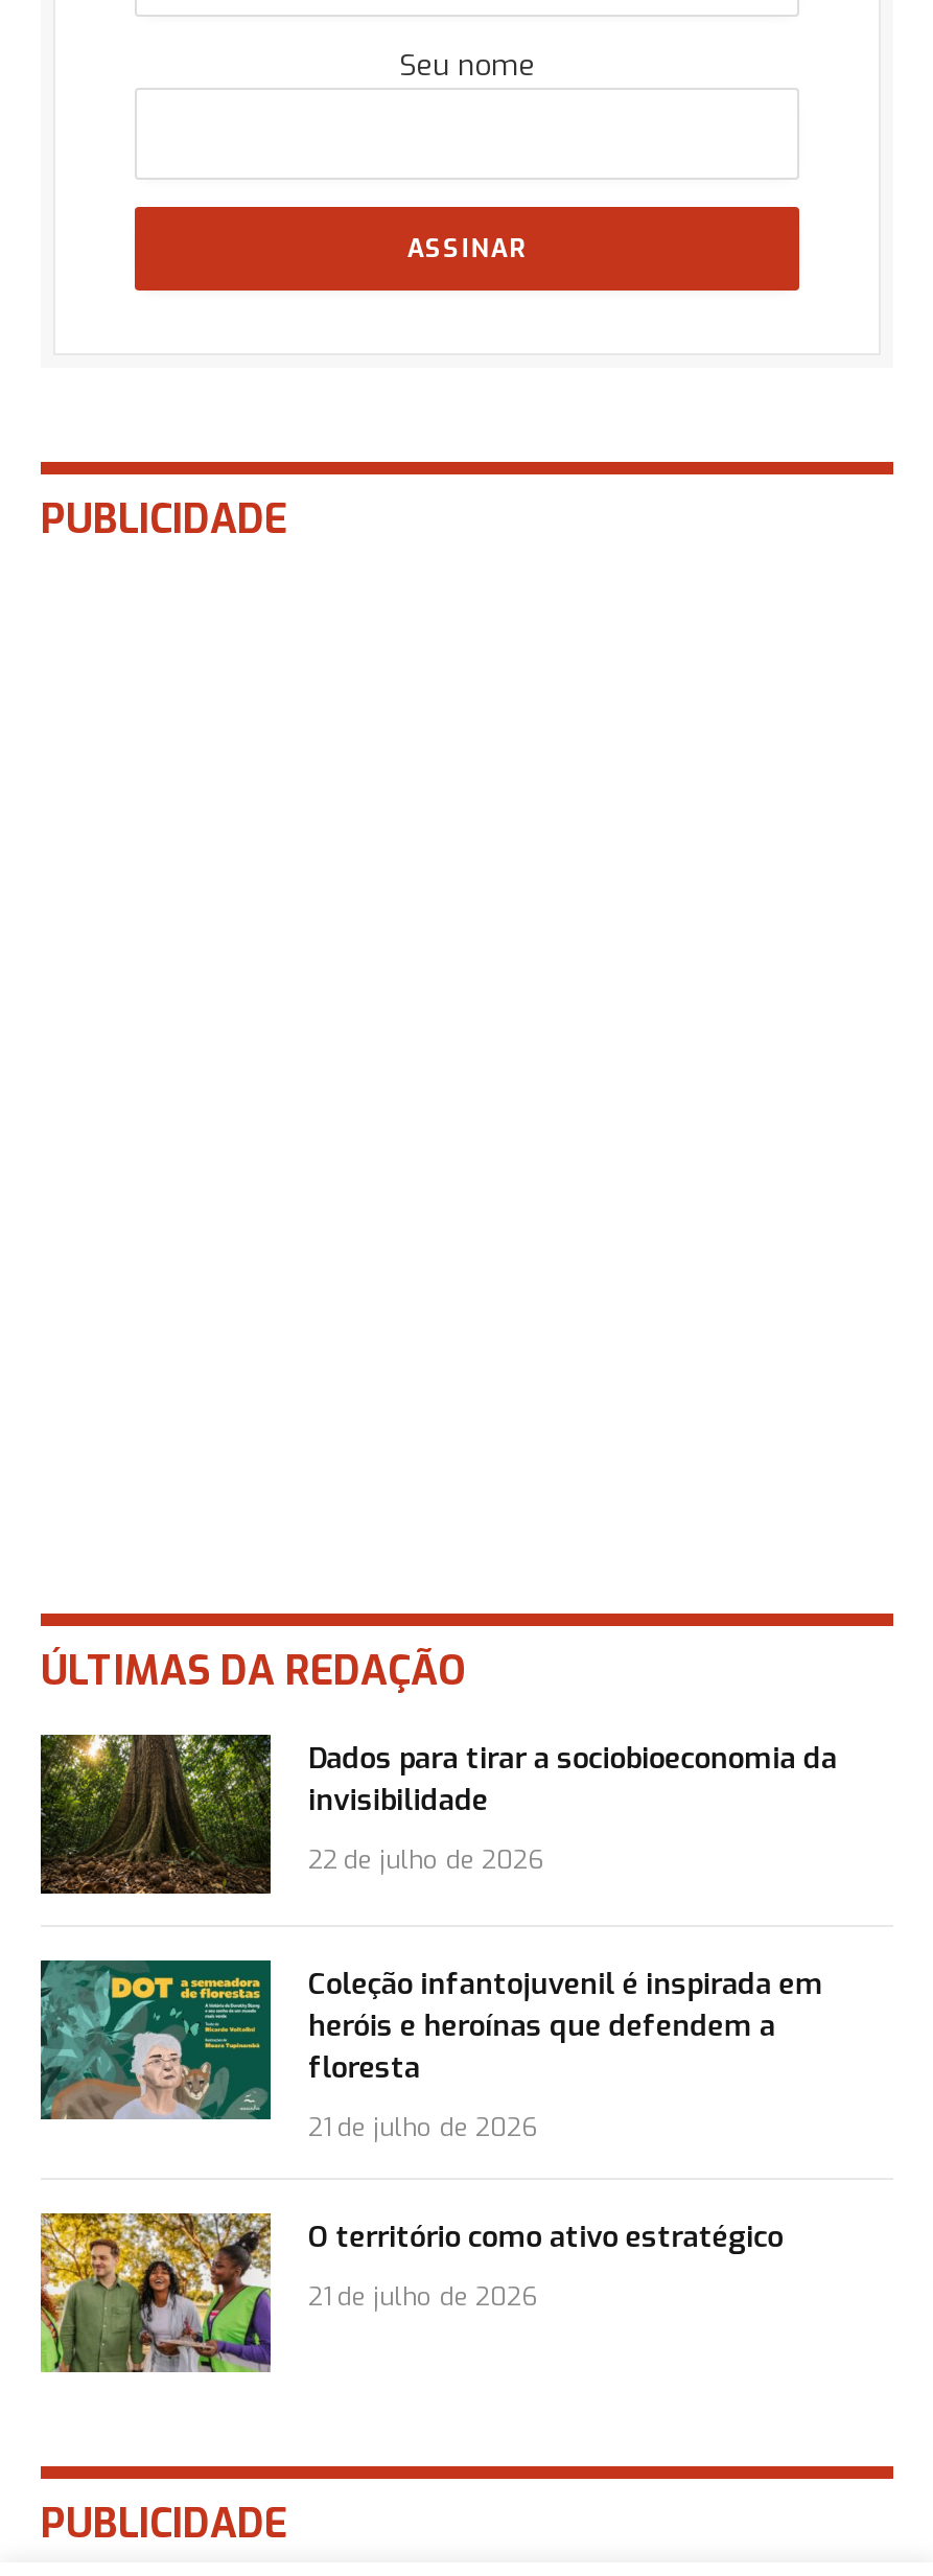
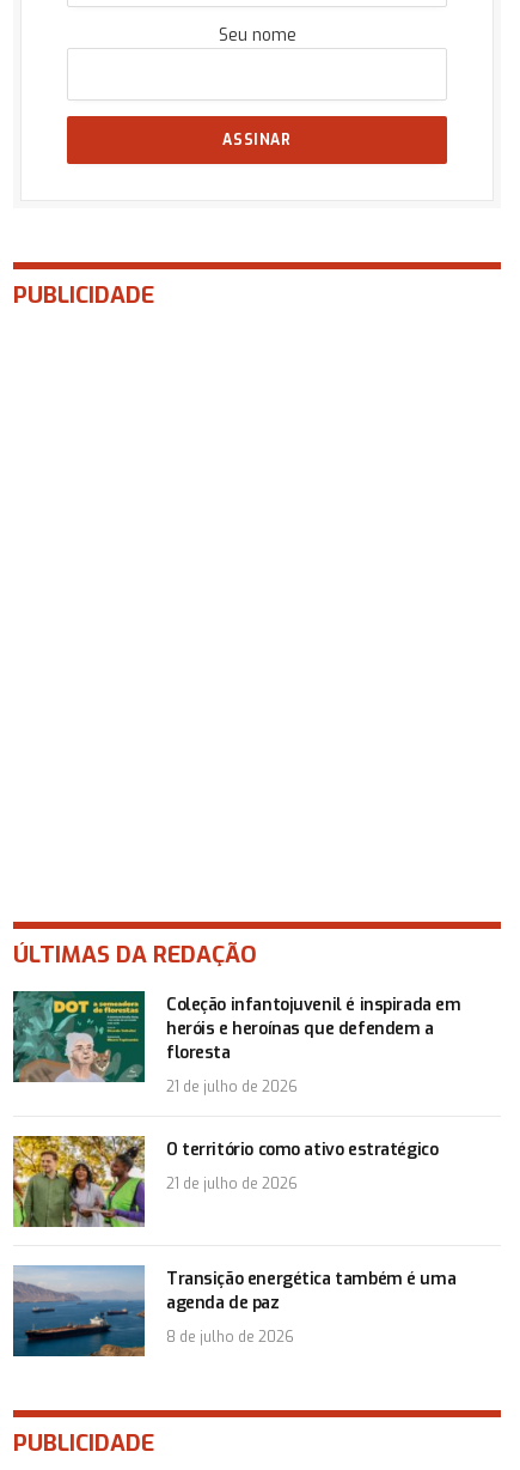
- [image]
- Dados para tirar a sociobioeconomia da
- invisibilidade
- 22 de julho de 2026

moved up: [image] | Coleção infantojuvenil é inspirada em | heróis e heroínas que defendem a | floresta | 21 de julho de 2026 | O território como ativo estratégico | 21 de julho de 2026

+ [image]
+ Transição energética também é uma
+ agenda de paz
+ 8 de julho de 2026
